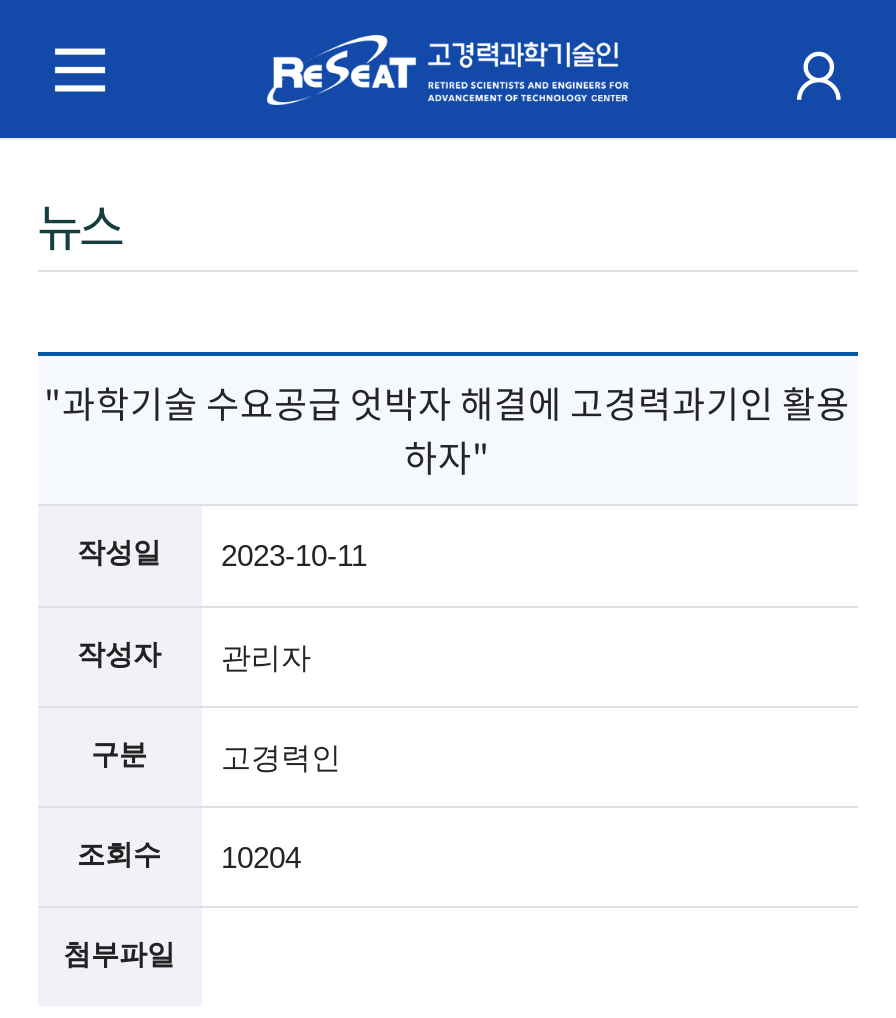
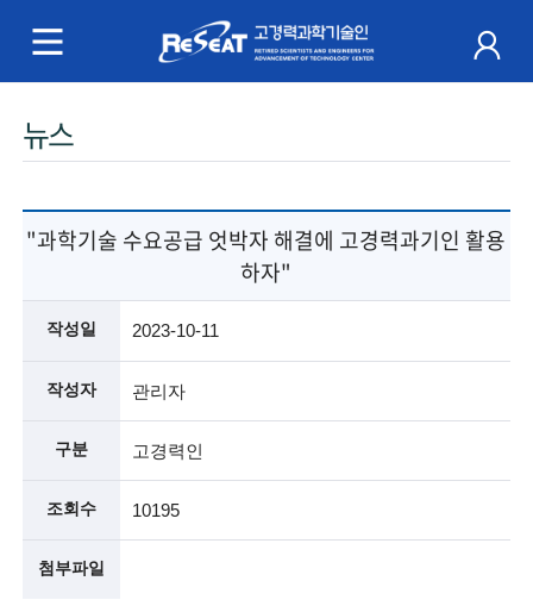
- 10204
+ 10195
